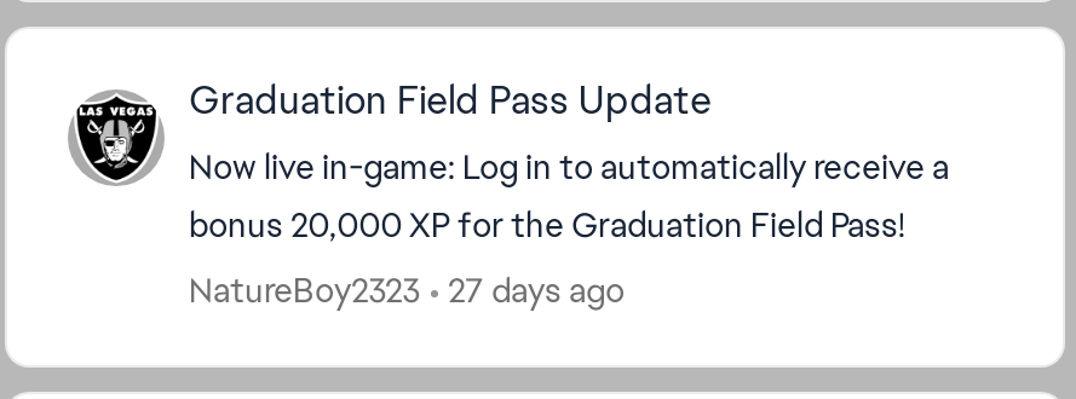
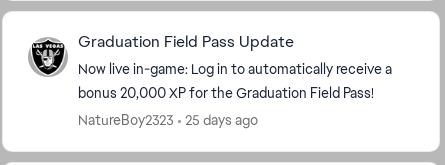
- NatureBoy2323 27 days ago
+ NatureBoy2323 25 days ago
